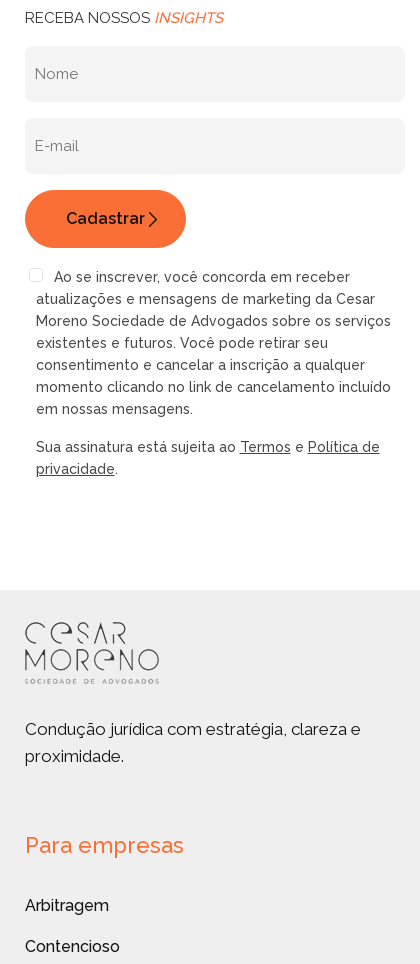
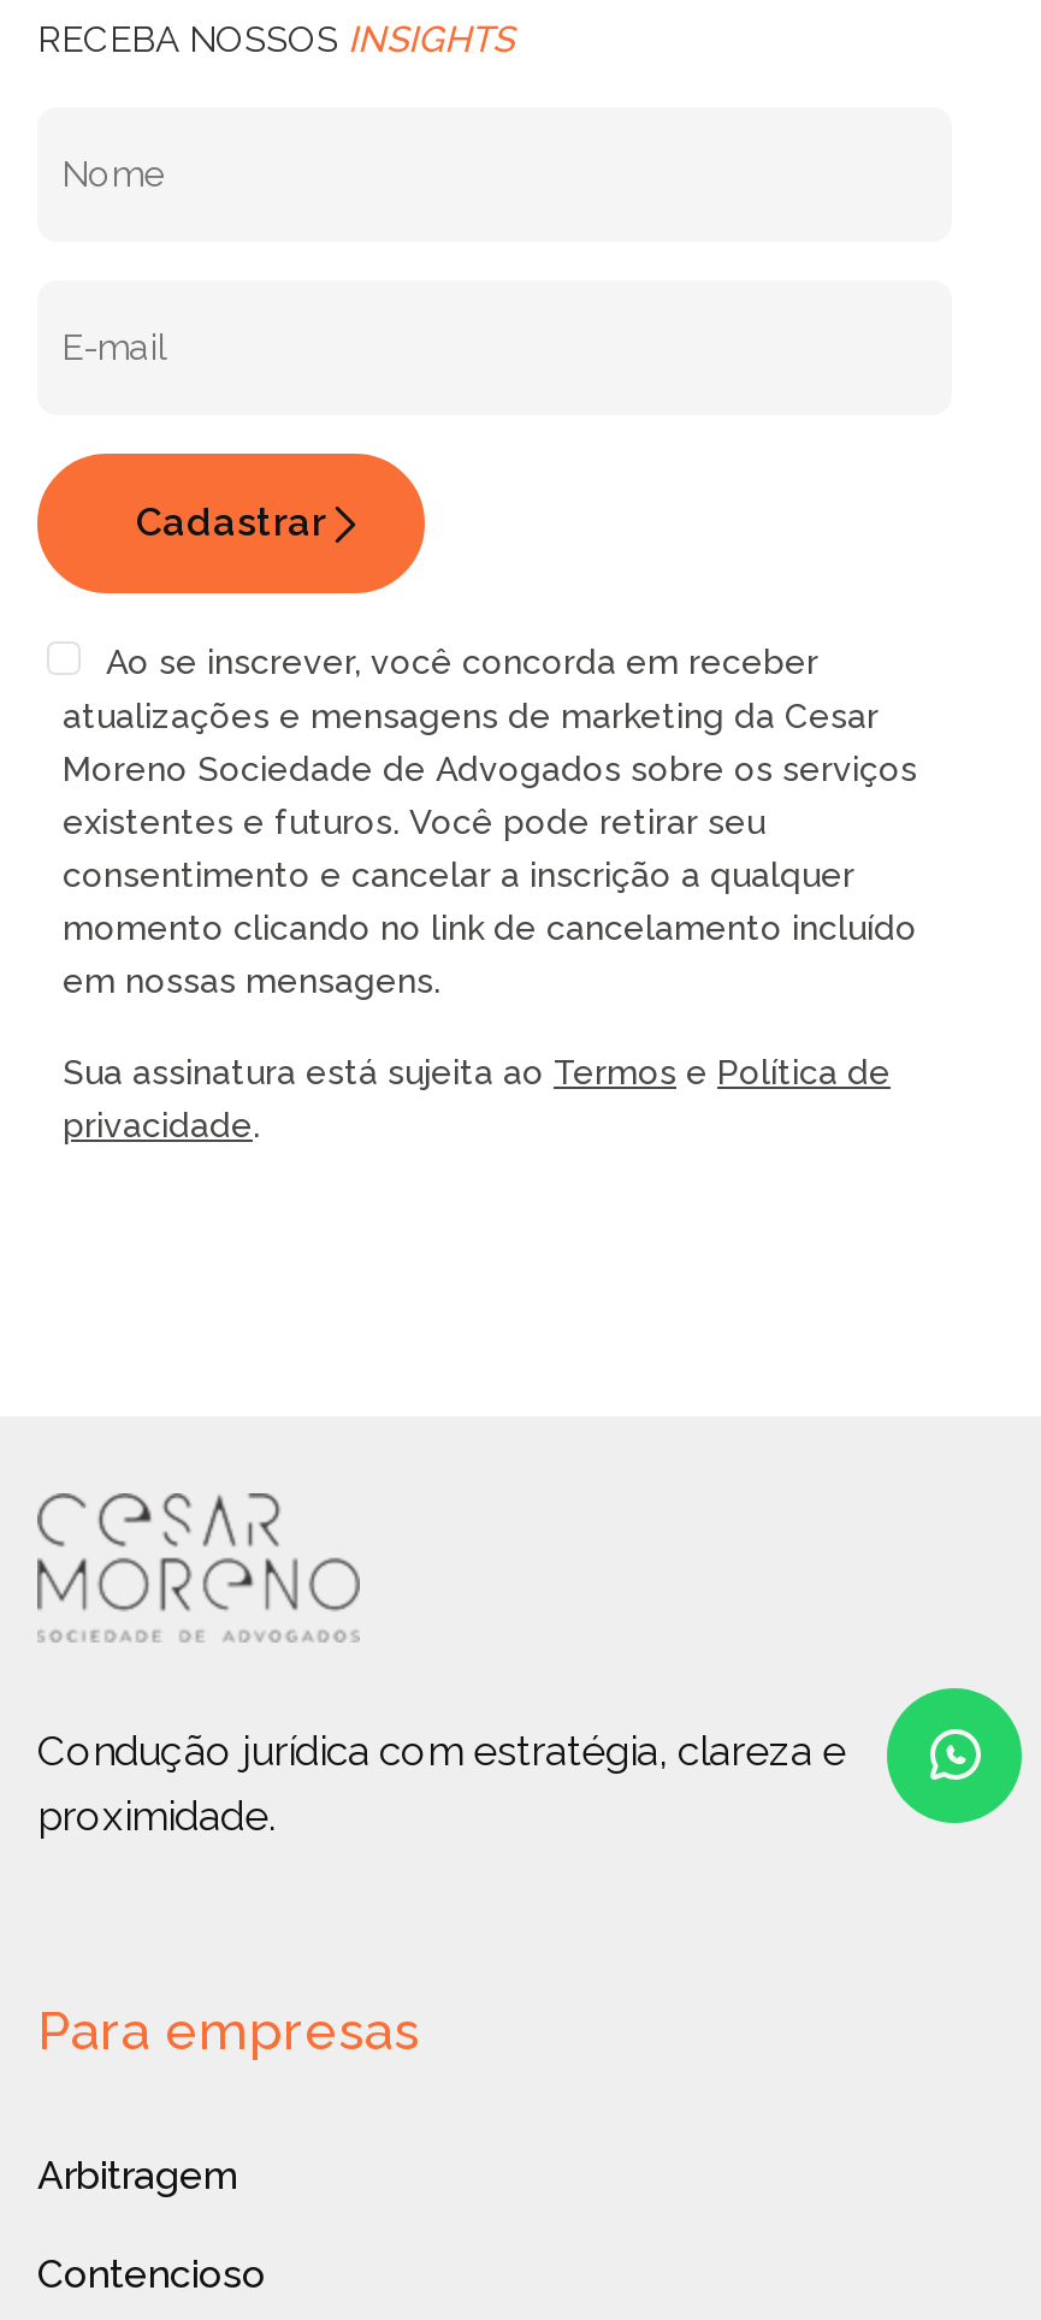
+ [image]
